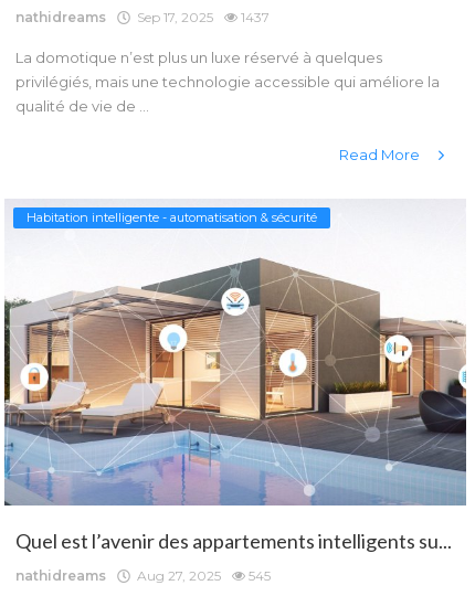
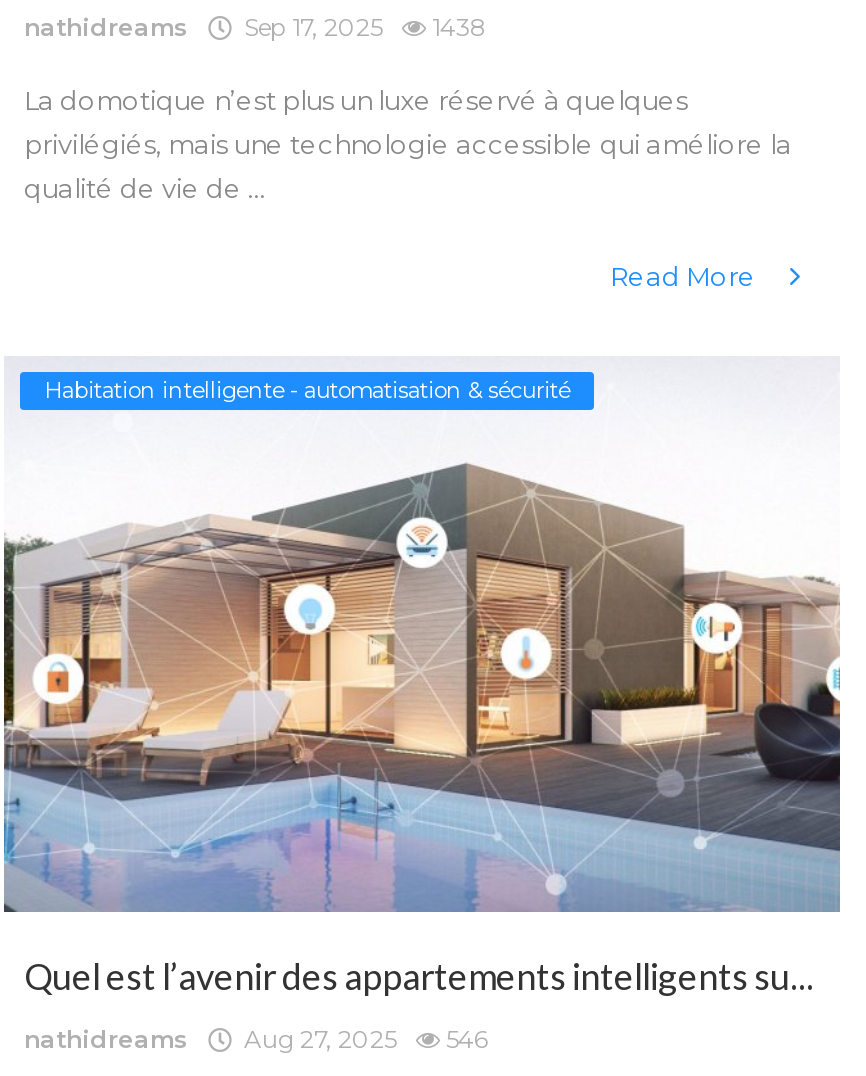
- nathidreams Sep 17, 2025 1437
+ nathidreams Sep 17, 2025 1438

- nathidreams Aug 27, 2025 545
+ nathidreams Aug 27, 2025 546
